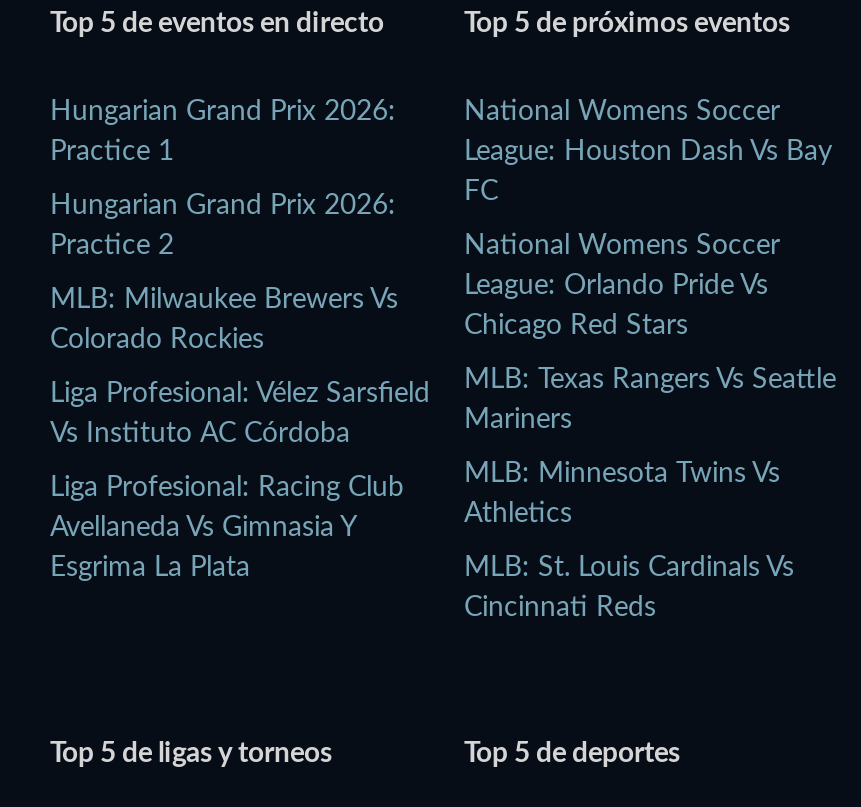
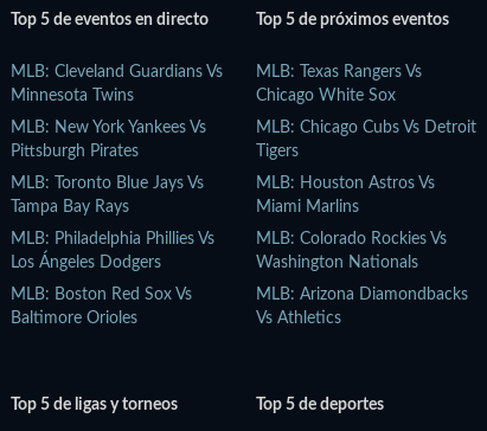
- Hungarian Grand Prix 2026:
- Practice 1
+ MLB: Cleveland Guardians Vs
+ Minnesota Twins

- National Womens Soccer
- League: Houston Dash Vs Bay
- FC
+ MLB: Texas Rangers Vs
+ Chicago White Sox

- Hungarian Grand Prix 2026:
- Practice 2
+ MLB: New York Yankees Vs
+ Pittsburgh Pirates

- National Womens Soccer
- League: Orlando Pride Vs
- Chicago Red Stars
+ MLB: Chicago Cubs Vs Detroit
+ Tigers

- MLB: Milwaukee Brewers Vs
- Colorado Rockies
+ MLB: Toronto Blue Jays Vs
+ Tampa Bay Rays

- MLB: Texas Rangers Vs Seattle
- Mariners
+ MLB: Houston Astros Vs
+ Miami Marlins

- Liga Profesional: Vélez Sarsfield
- Vs Instituto AC Córdoba
+ MLB: Philadelphia Phillies Vs
+ Los Ángeles Dodgers

- MLB: Minnesota Twins Vs
- Athletics
+ MLB: Colorado Rockies Vs
+ Washington Nationals

- Liga Profesional: Racing Club
- Avellaneda Vs Gimnasia Y
- Esgrima La Plata
+ MLB: Boston Red Sox Vs
+ Baltimore Orioles

- MLB: St. Louis Cardinals Vs
- Cincinnati Reds
+ MLB: Arizona Diamondbacks
+ Vs Athletics
